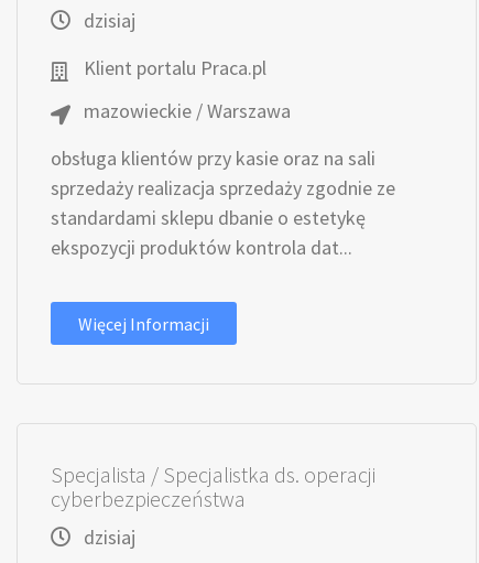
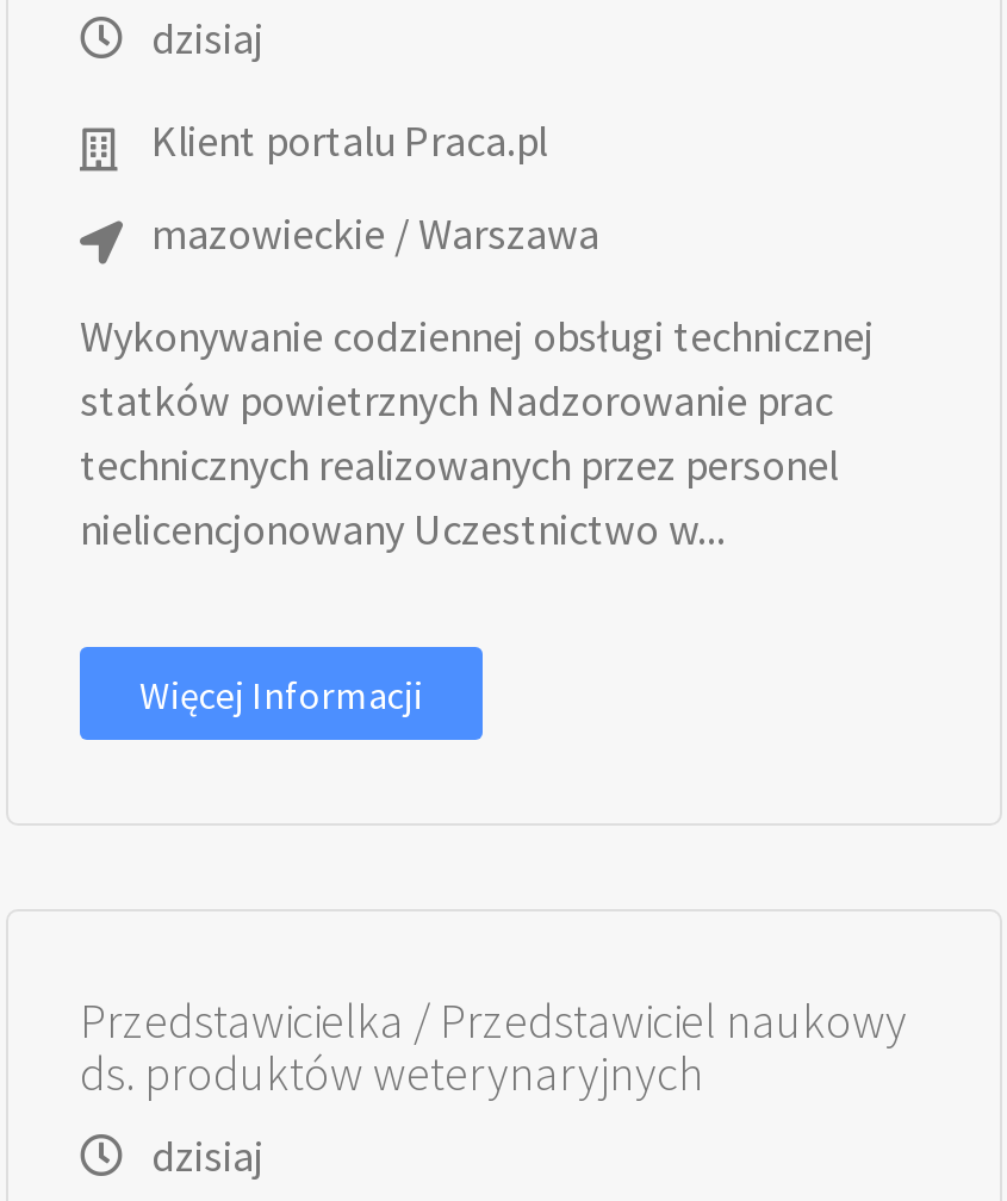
- obsługa klientów przy kasie oraz na sali
- sprzedaży realizacja sprzedaży zgodnie ze
- standardami sklepu dbanie o estetykę
- ekspozycji produktów kontrola dat...
+ Wykonywanie codziennej obsługi technicznej
+ statków powietrznych Nadzorowanie prac
+ technicznych realizowanych przez personel
+ nielicencjonowany Uczestnictwo w...

- Specjalista / Specjalistka ds. operacji
- cyberbezpieczeństwa
+ Przedstawicielka / Przedstawiciel naukowy
+ ds. produktów weterynaryjnych
